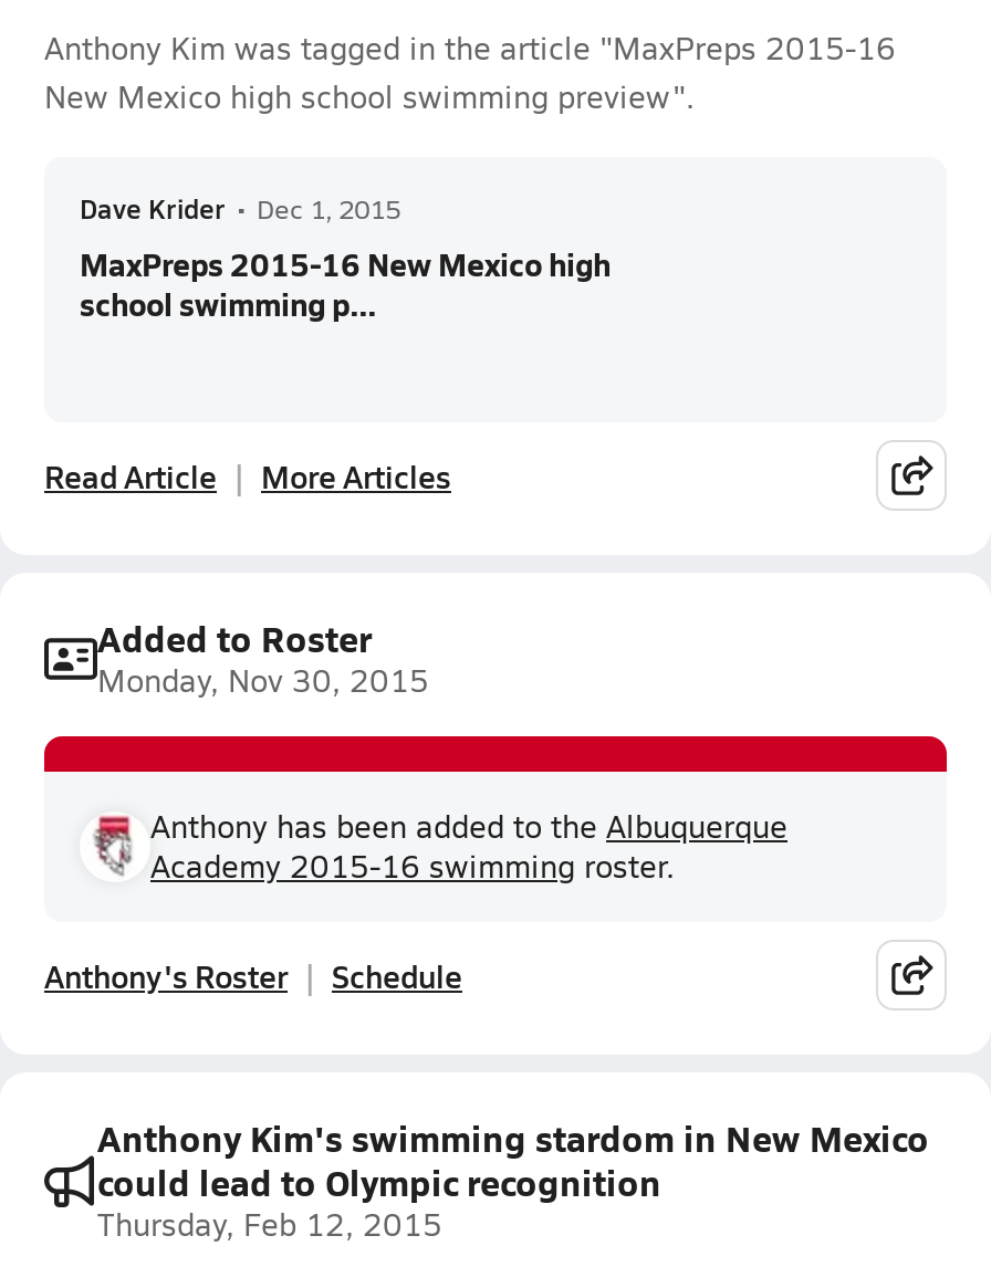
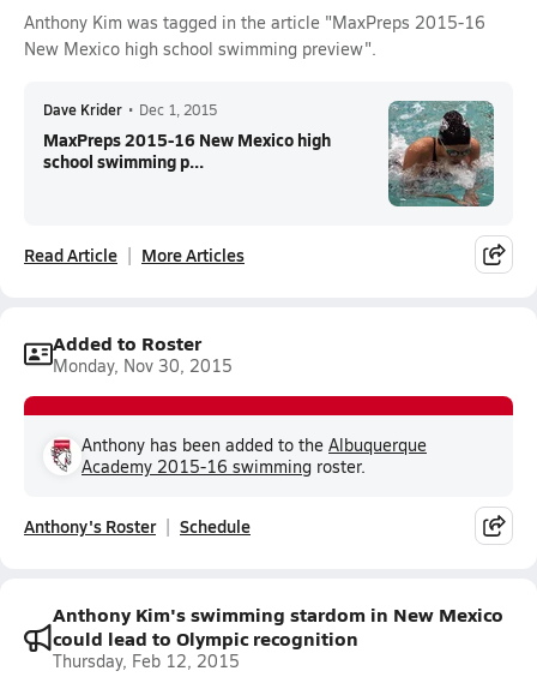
+ [image]
